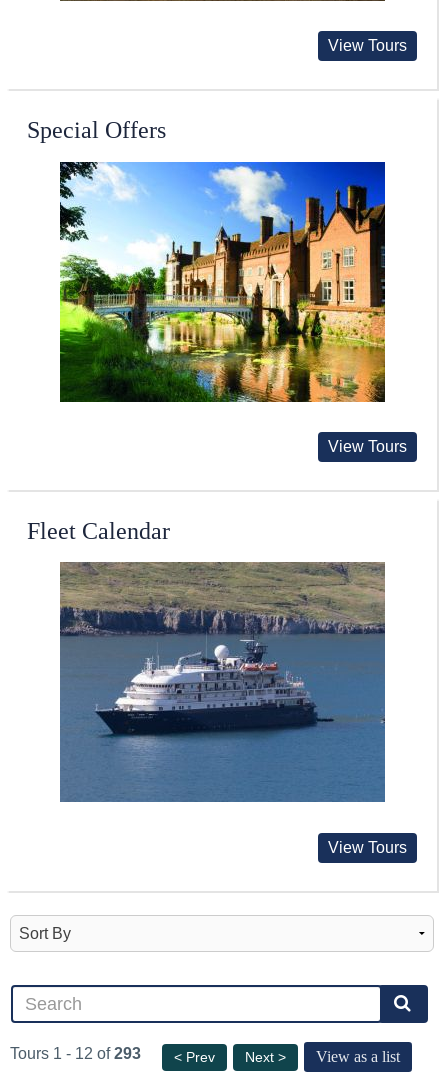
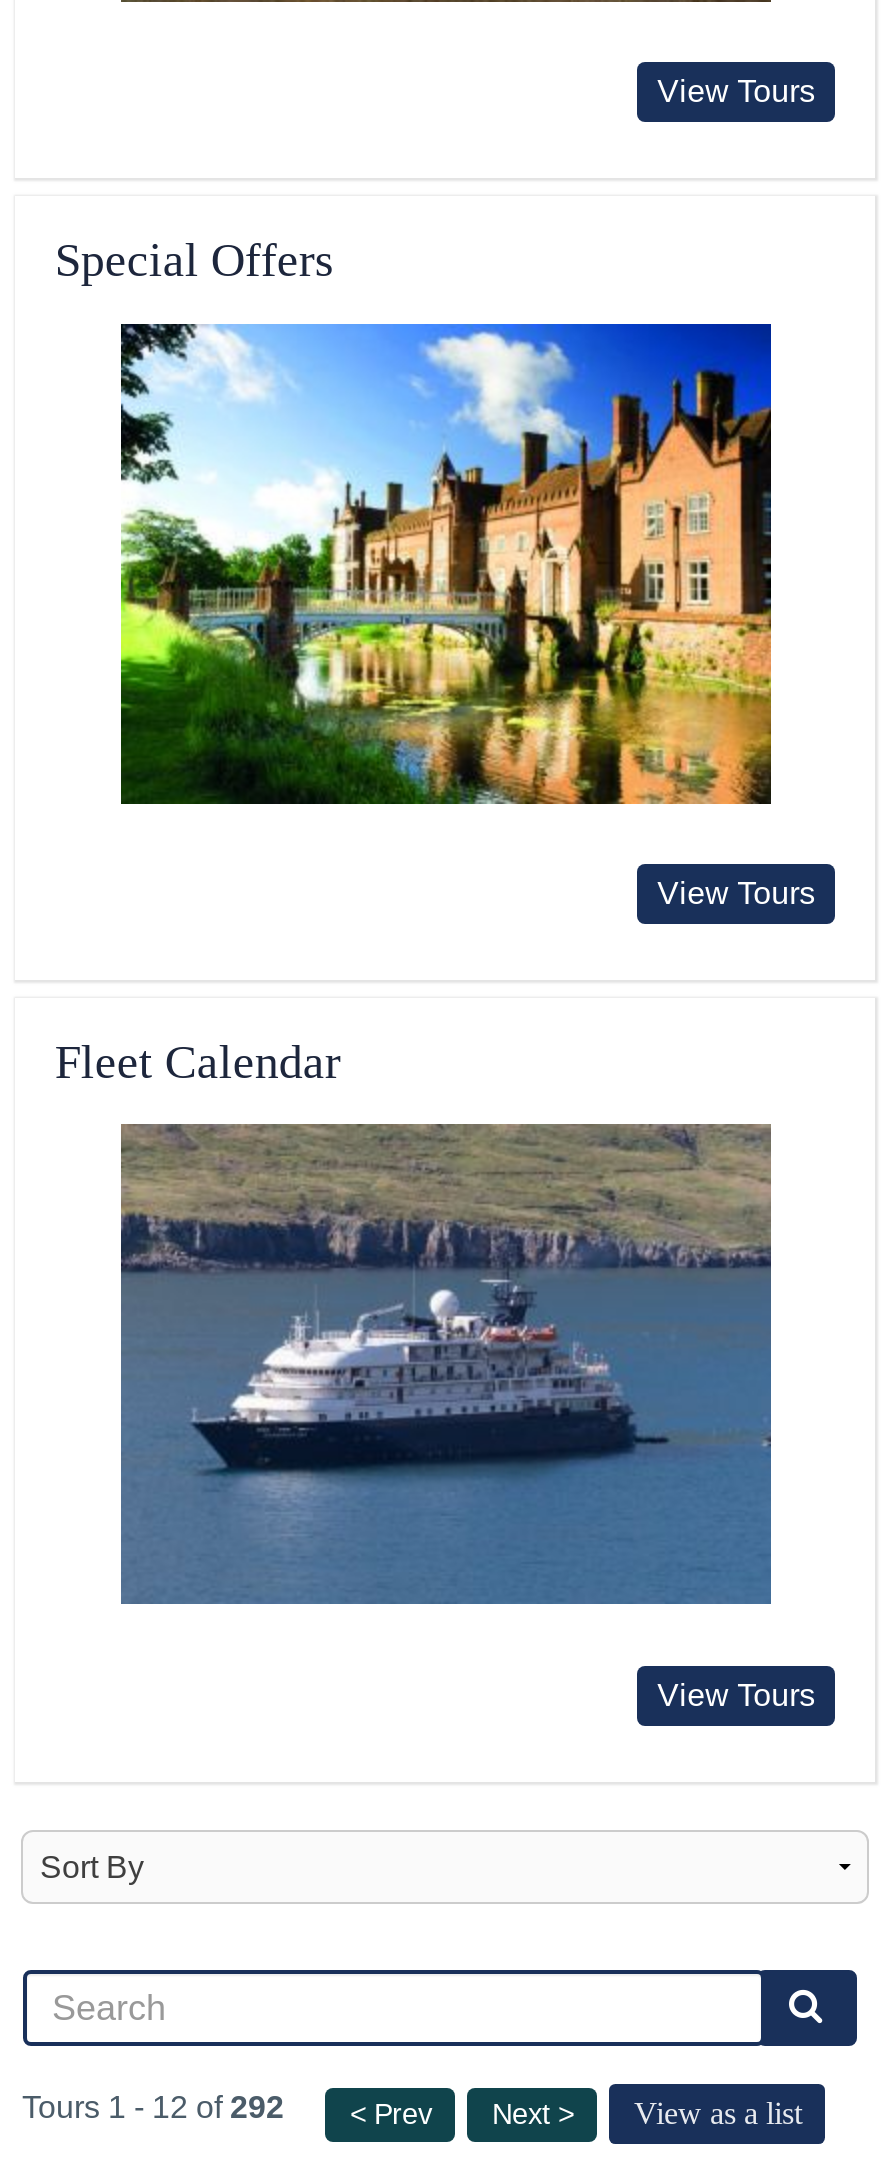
- Tours 1 - 12 of 293
+ Tours 1 - 12 of 292
